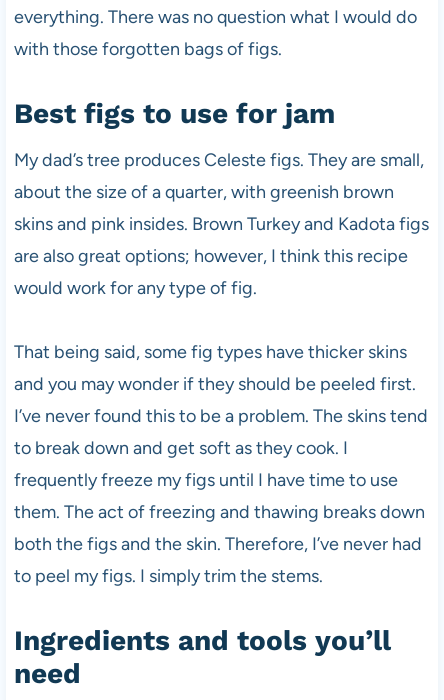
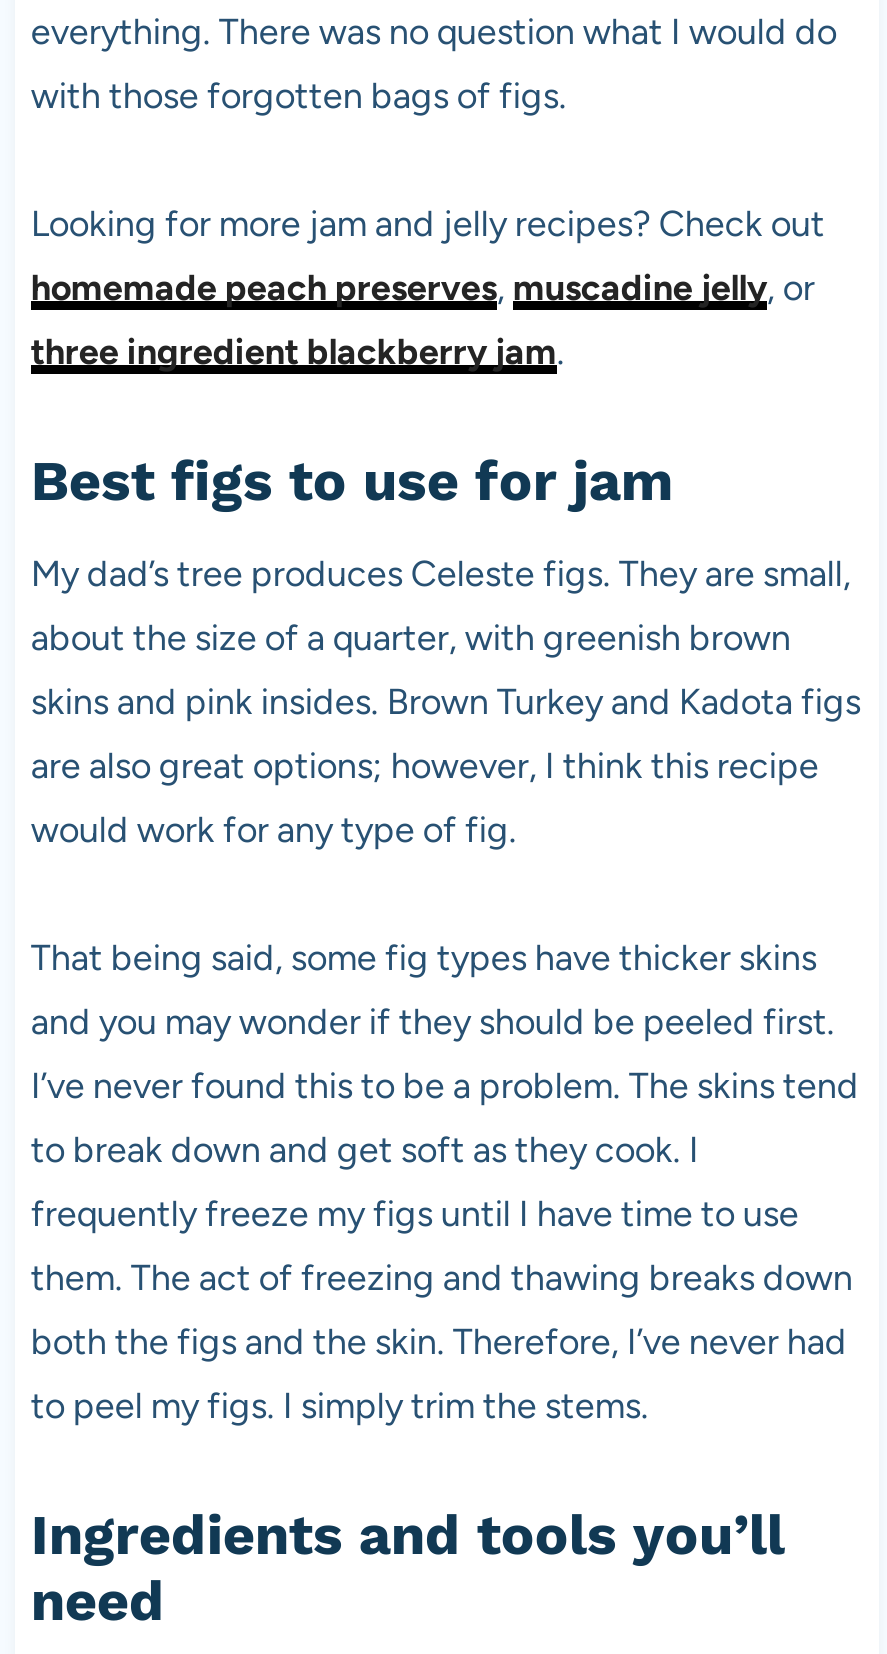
+ Looking for more jam and jelly recipes? Check out
+ homemade peach preserves, muscadine jelly, or
+ three ingredient blackberry jam.
